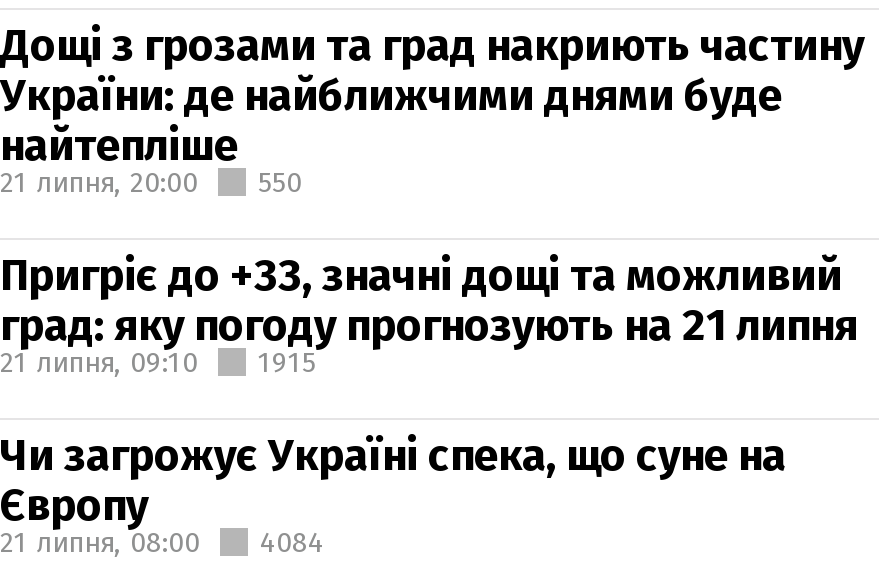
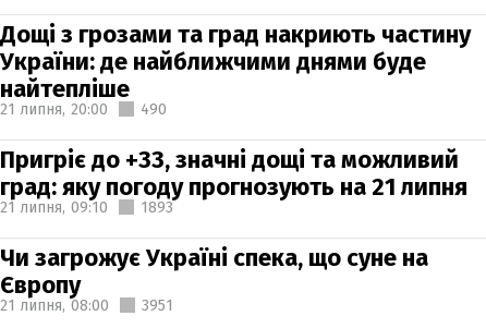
- 21 липня, 20:00 550
+ 21 липня, 20:00 490

- 1915
+ 1893

- 21 липня, 08:00 4084
+ 21 липня, 08:00 3951
